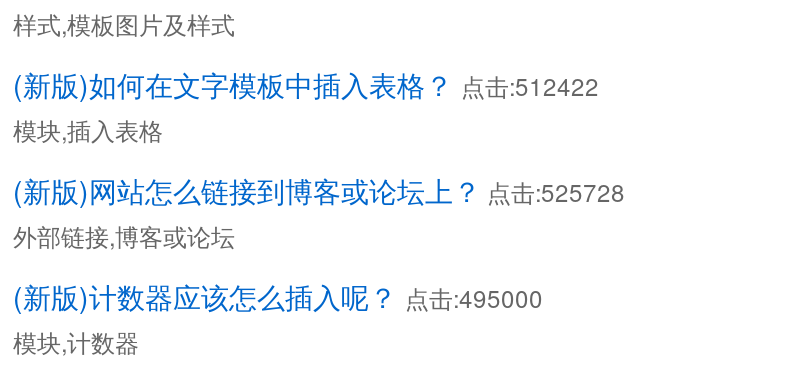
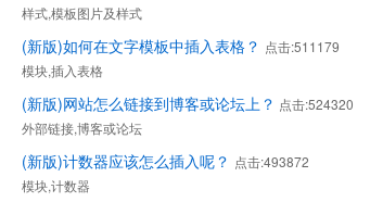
- (新版)如何在文字模板中插入表格？点击:512422
+ (新版)如何在文字模板中插入表格？点击:511179

- (新版)网站怎么链接到博客或论坛上？ 点击:525728
+ (新版)网站怎么链接到博客或论坛上？ 点击:524320

- (新版)计数器应该怎么插入呢？点击:495000
+ (新版)计数器应该怎么插入呢？点击:493872
